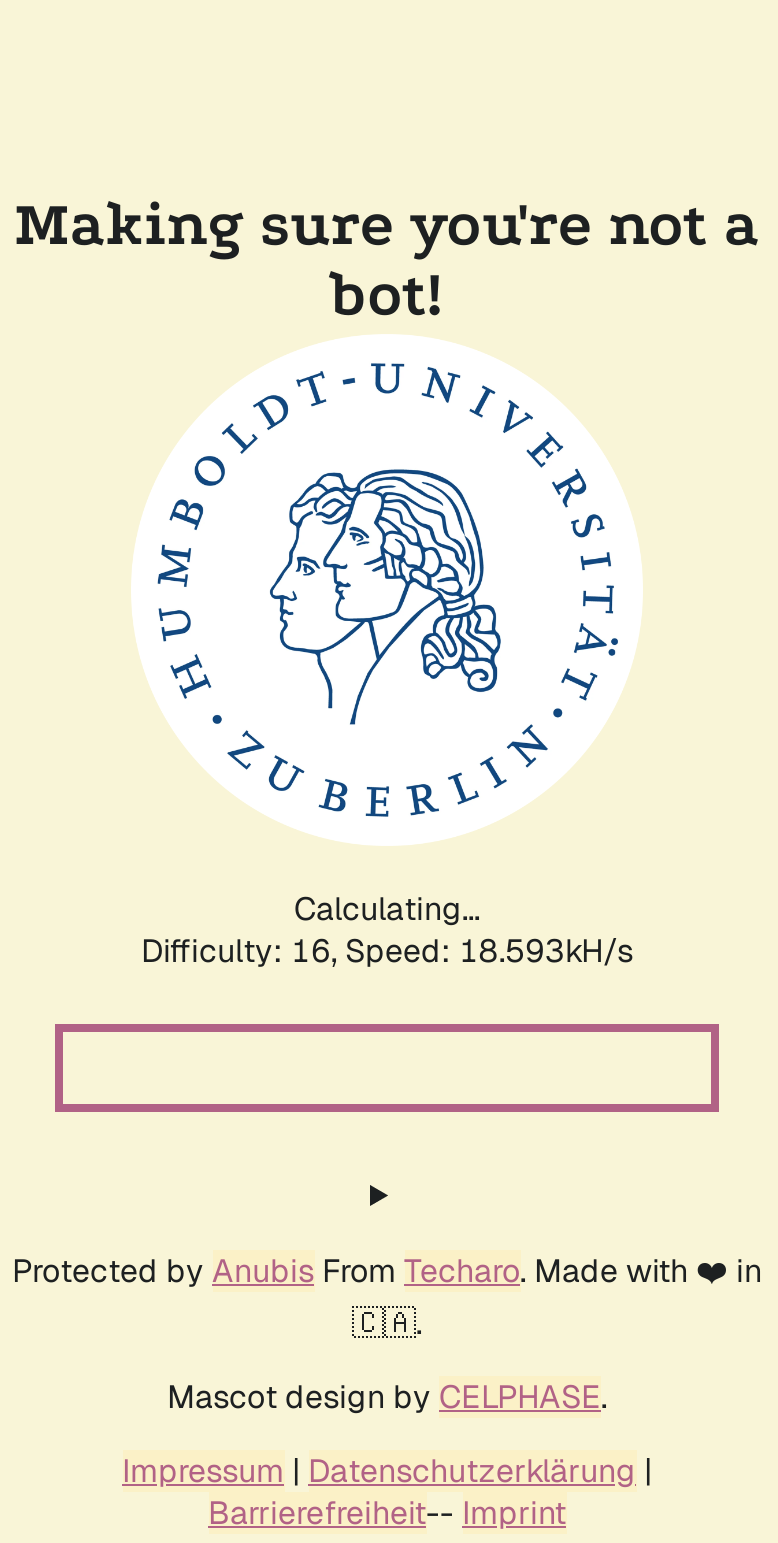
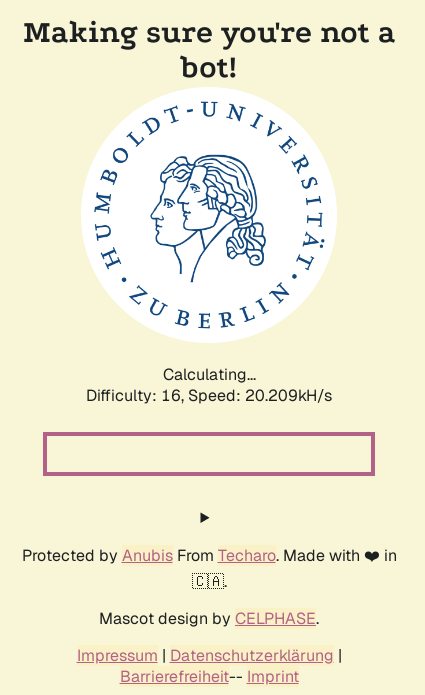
- Difficulty: 16, Speed: 18.593kH/s
+ Difficulty: 16, Speed: 20.209kH/s
